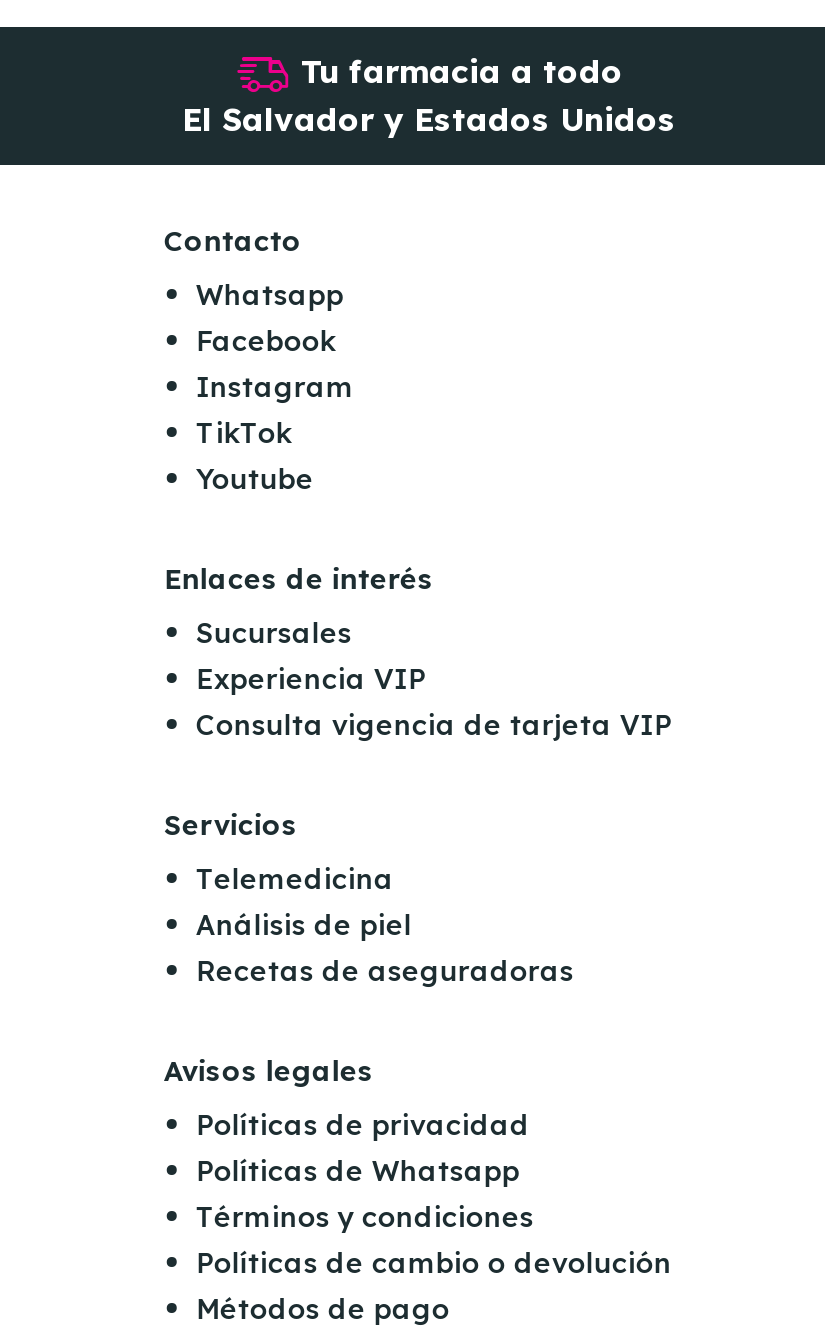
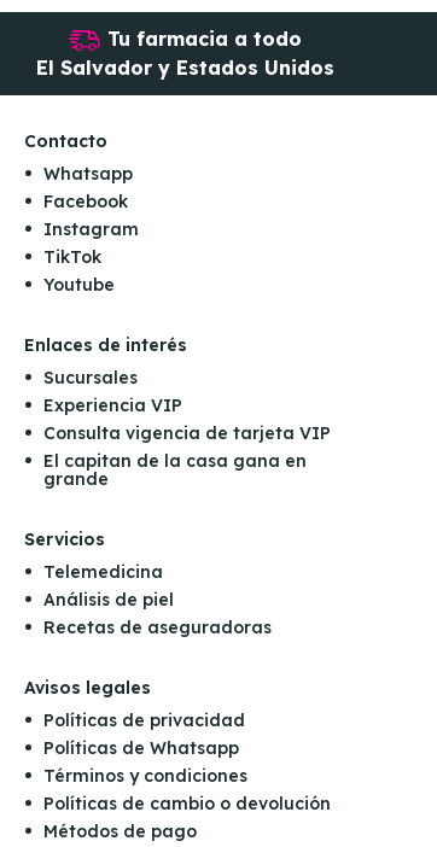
+ El capitan de la casa gana en
+ grande
